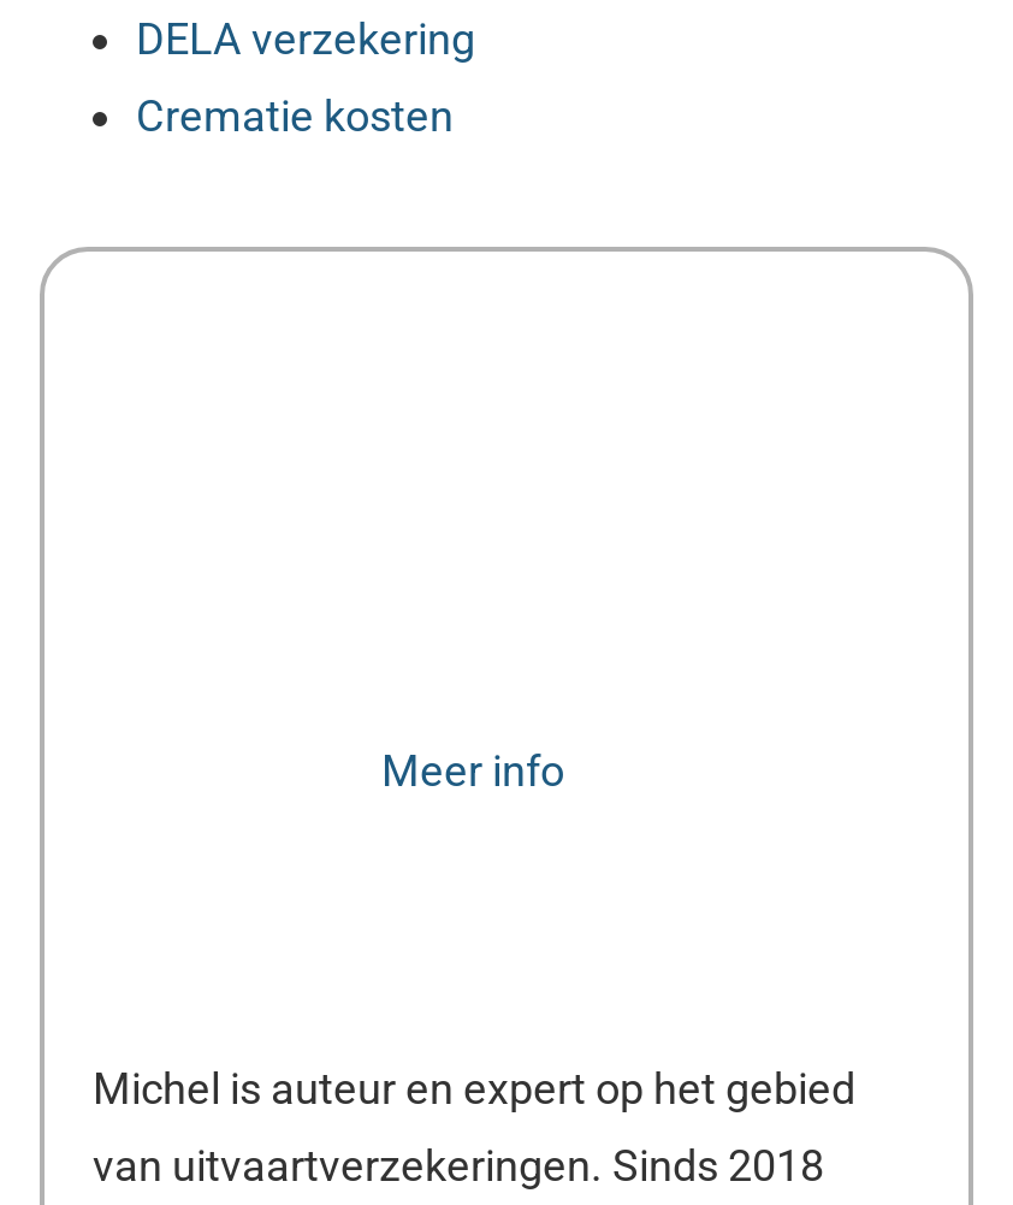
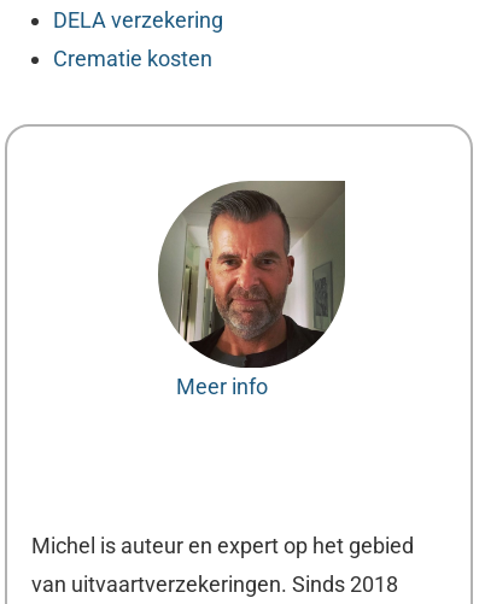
+ [image]
